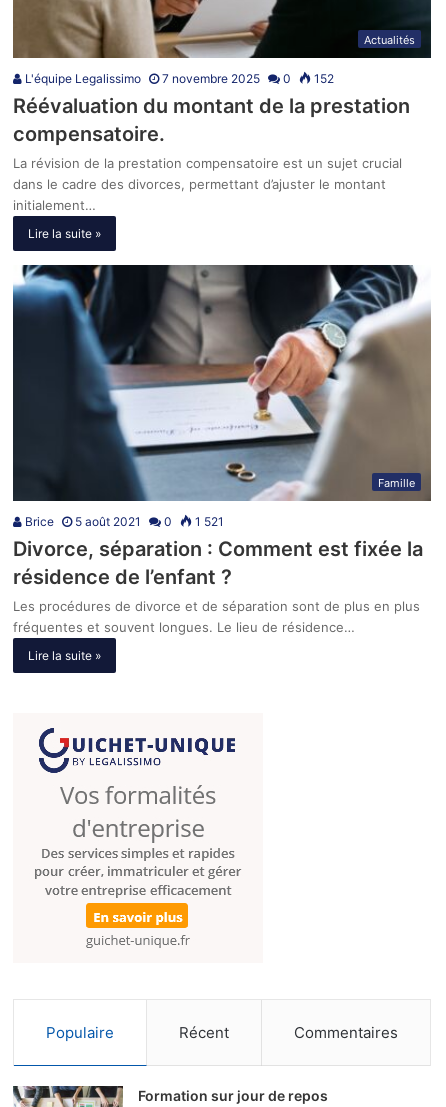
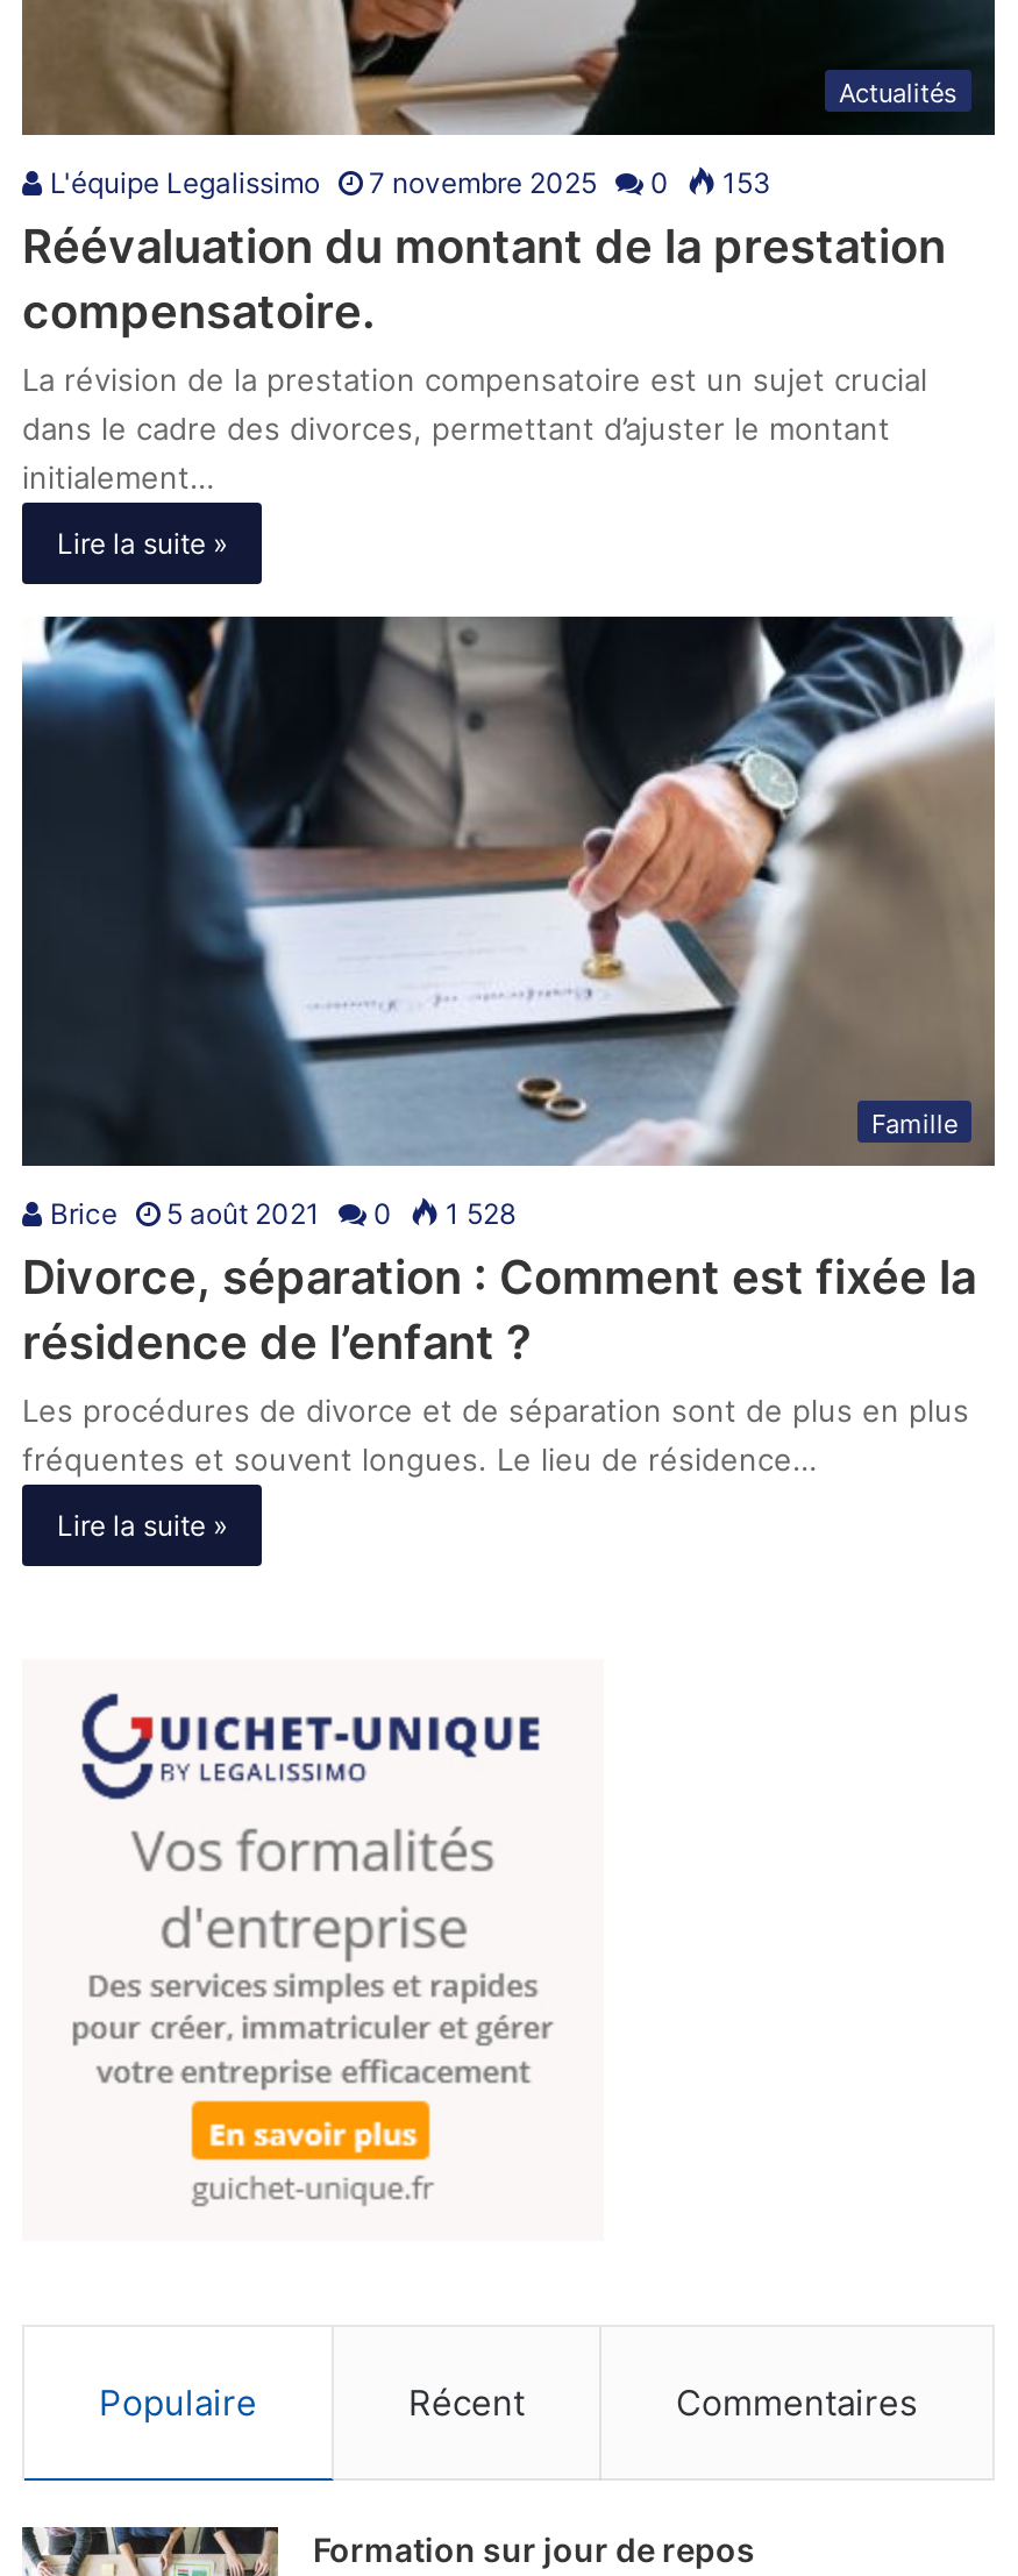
- L'équipe Legalissimo 7 novembre 2025 0 152
+ L'équipe Legalissimo 7 novembre 2025 0 153

- Brice 5 août 2021 0 1 521
+ Brice 5 août 2021 0 1 528
